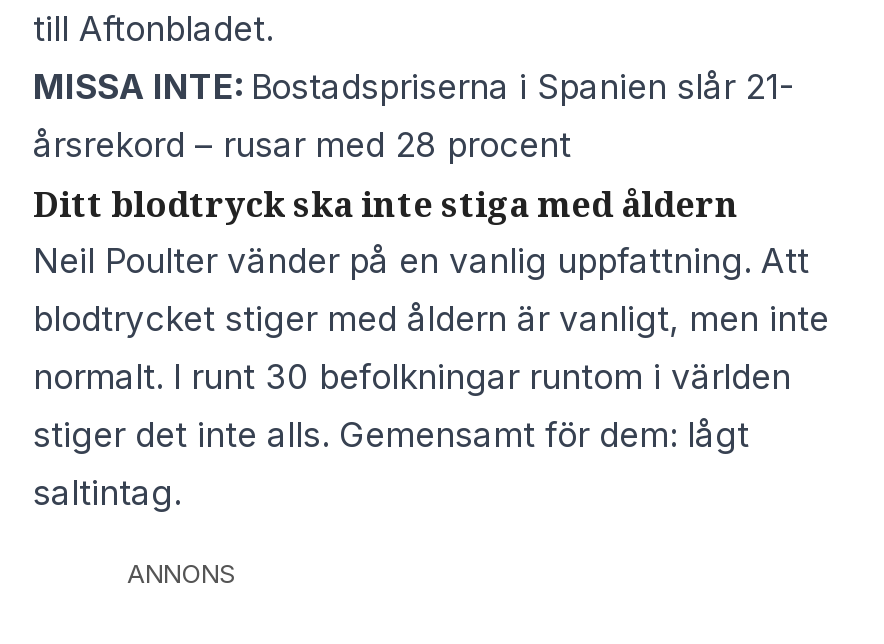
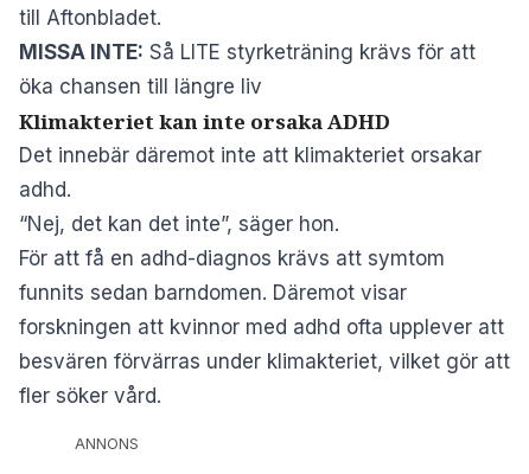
- MISSA INTE: Bostadspriserna i Spanien slår 21-
- årsrekord – rusar med 28 procent
- Ditt blodtryck ska inte stiga med åldern
- Neil Poulter vänder på en vanlig uppfattning. Att
- blodtrycket stiger med åldern är vanligt, men inte
- normalt. I runt 30 befolkningar runtom i världen
- stiger det inte alls. Gemensamt för dem: lågt
- saltintag.
+ MISSA INTE: Så LITE styrketräning krävs för att
+ öka chansen till längre liv
+ Klimakteriet kan inte orsaka ADHD
+ Det innebär däremot inte att klimakteriet orsakar
+ adhd.
+ “Nej, det kan det inte”, säger hon.
+ För att få en adhd-diagnos krävs att symtom
+ funnits sedan barndomen. Däremot visar
+ forskningen att kvinnor med adhd ofta upplever att
+ besvären förvärras under klimakteriet, vilket gör att
+ fler söker vård.
